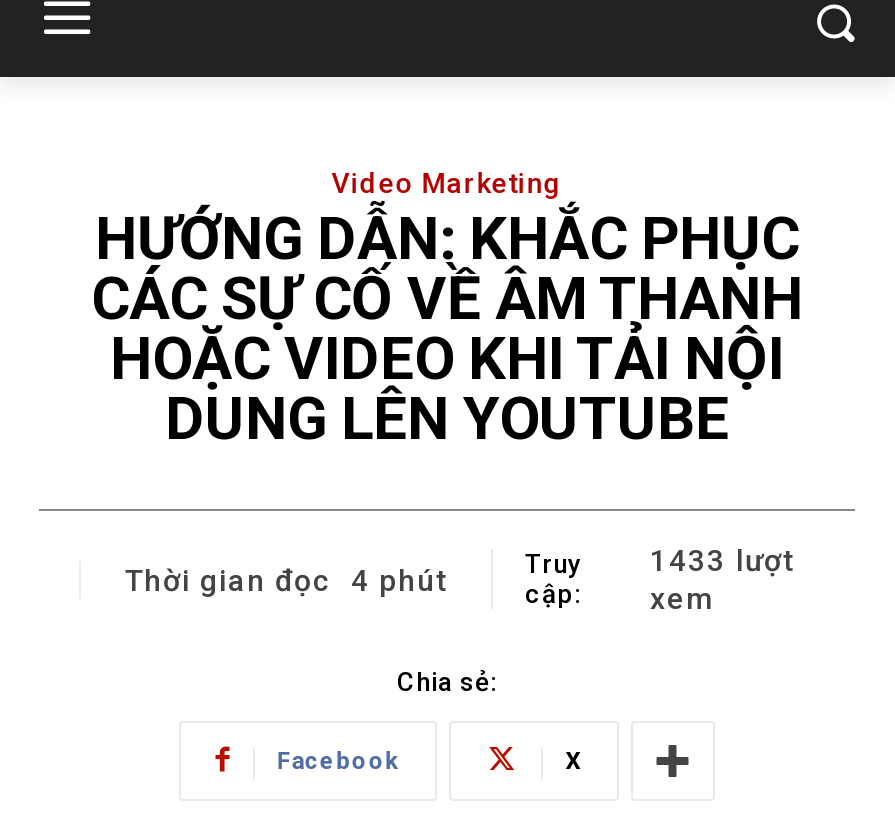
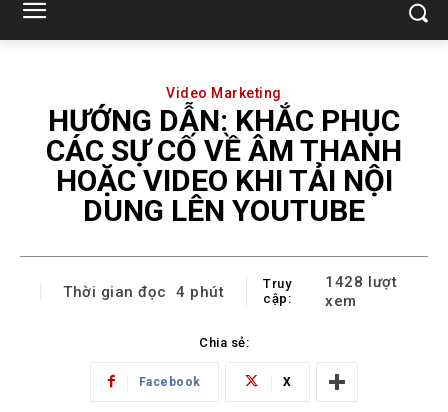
- 1433 lượt
+ 1428 lượt
